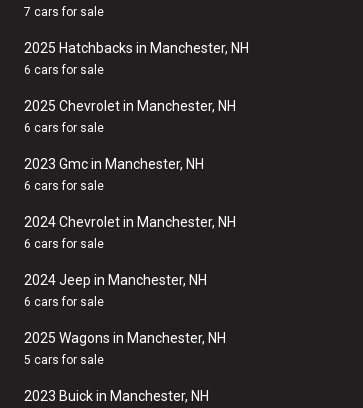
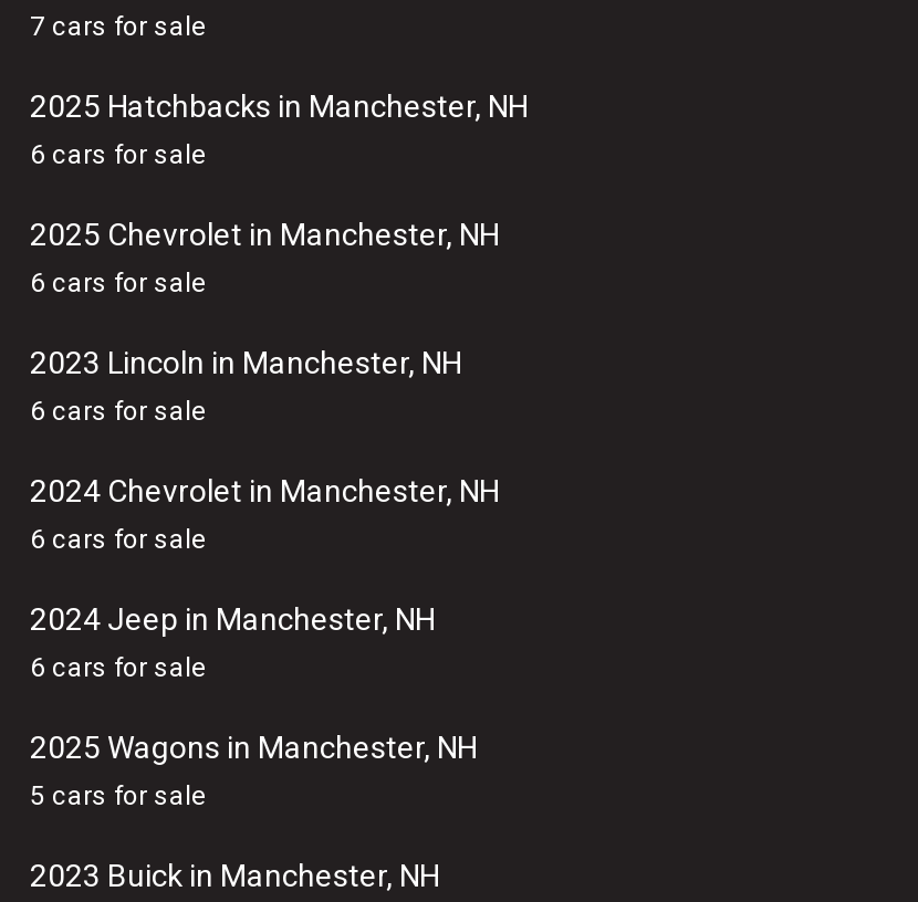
- 2023 Gmc in Manchester, NH
+ 2023 Lincoln in Manchester, NH
